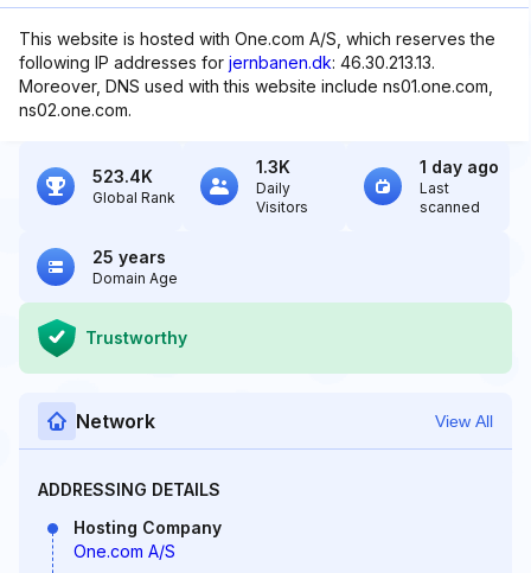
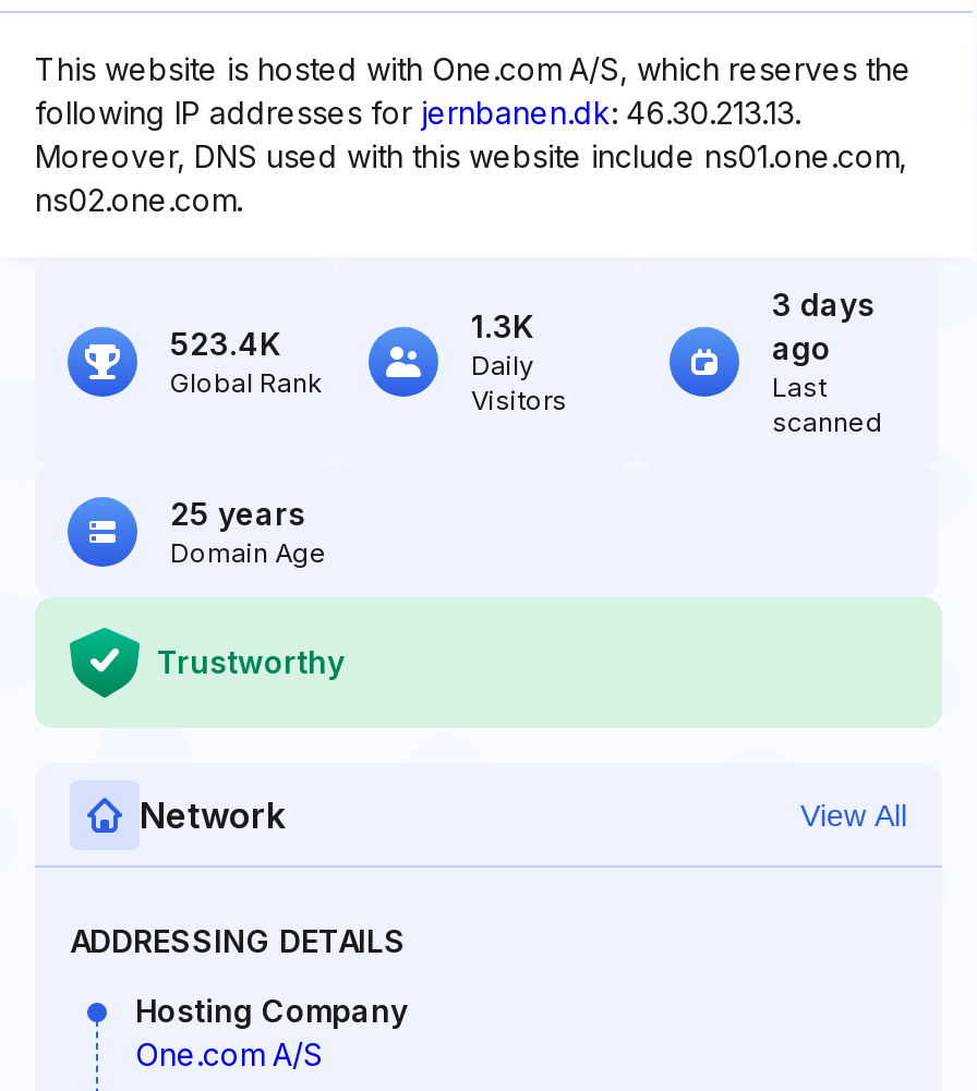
- 1 day ago
+ 3 days
+ ago
